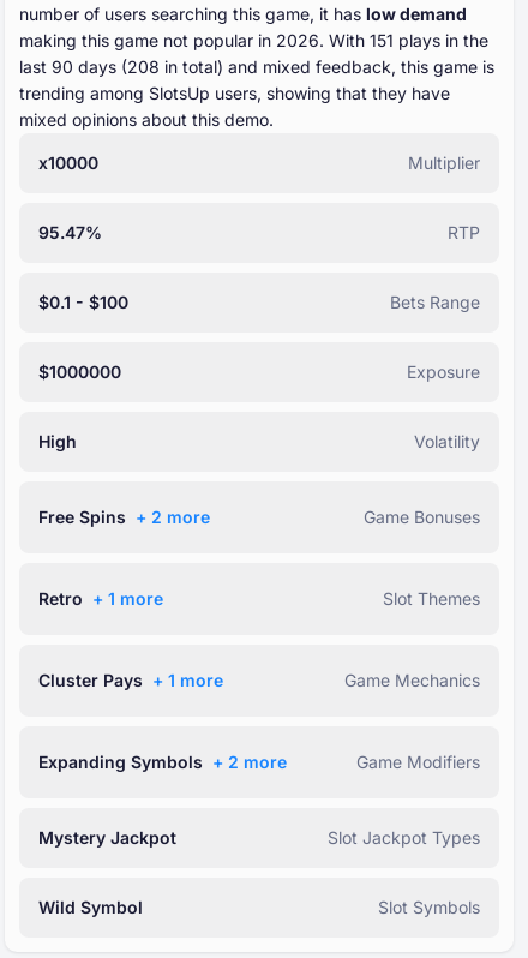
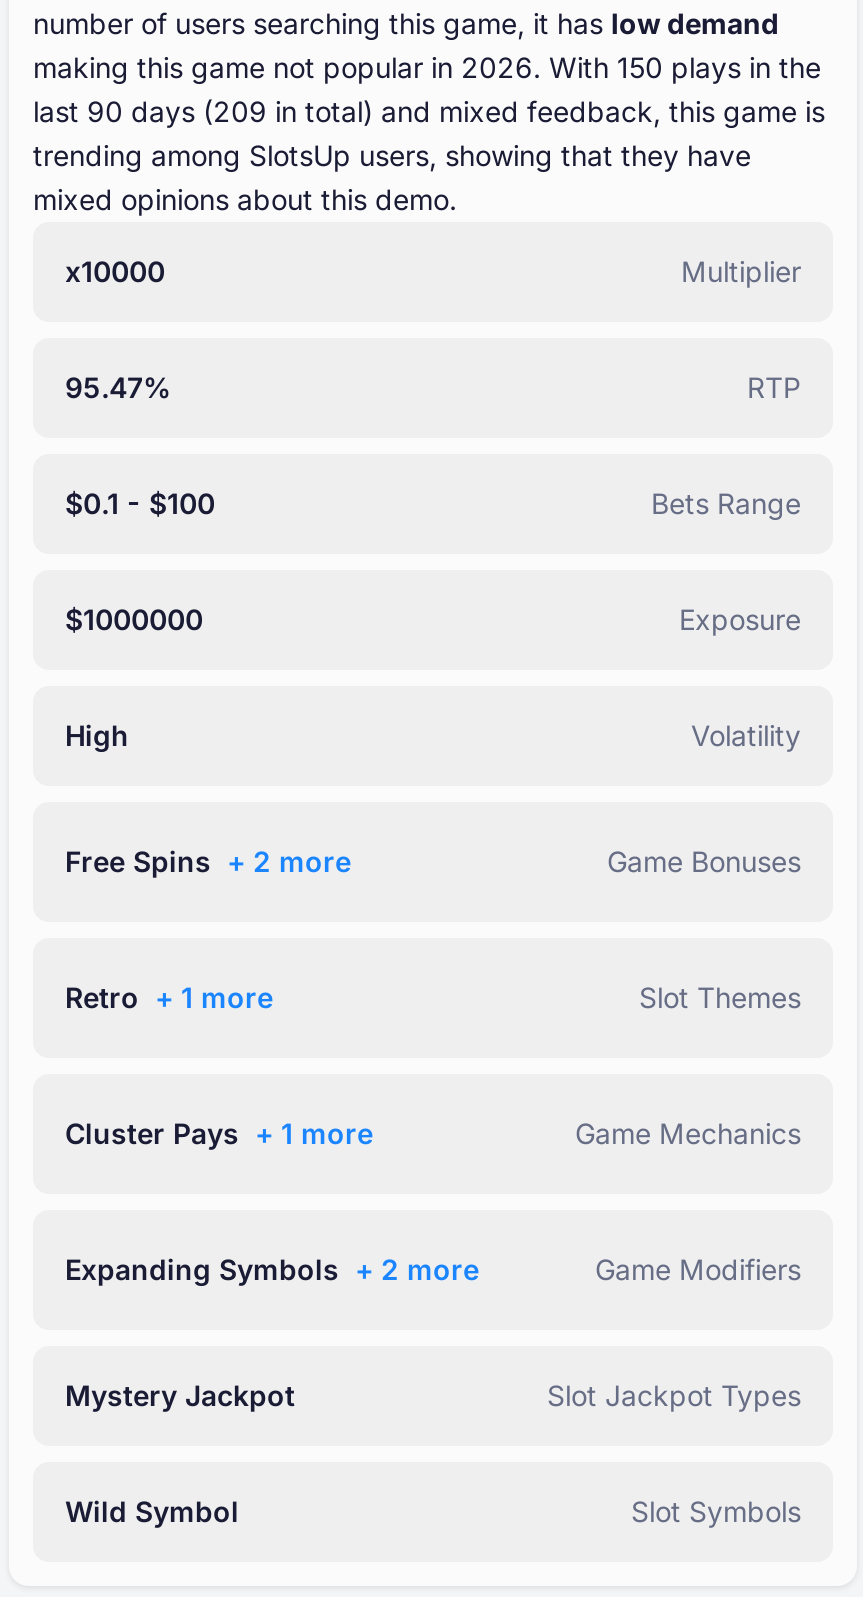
- making this game not popular in 2026. With 151 plays in the
+ making this game not popular in 2026. With 150 plays in the

- last 90 days (208 in total) and mixed feedback, this game is
+ last 90 days (209 in total) and mixed feedback, this game is
